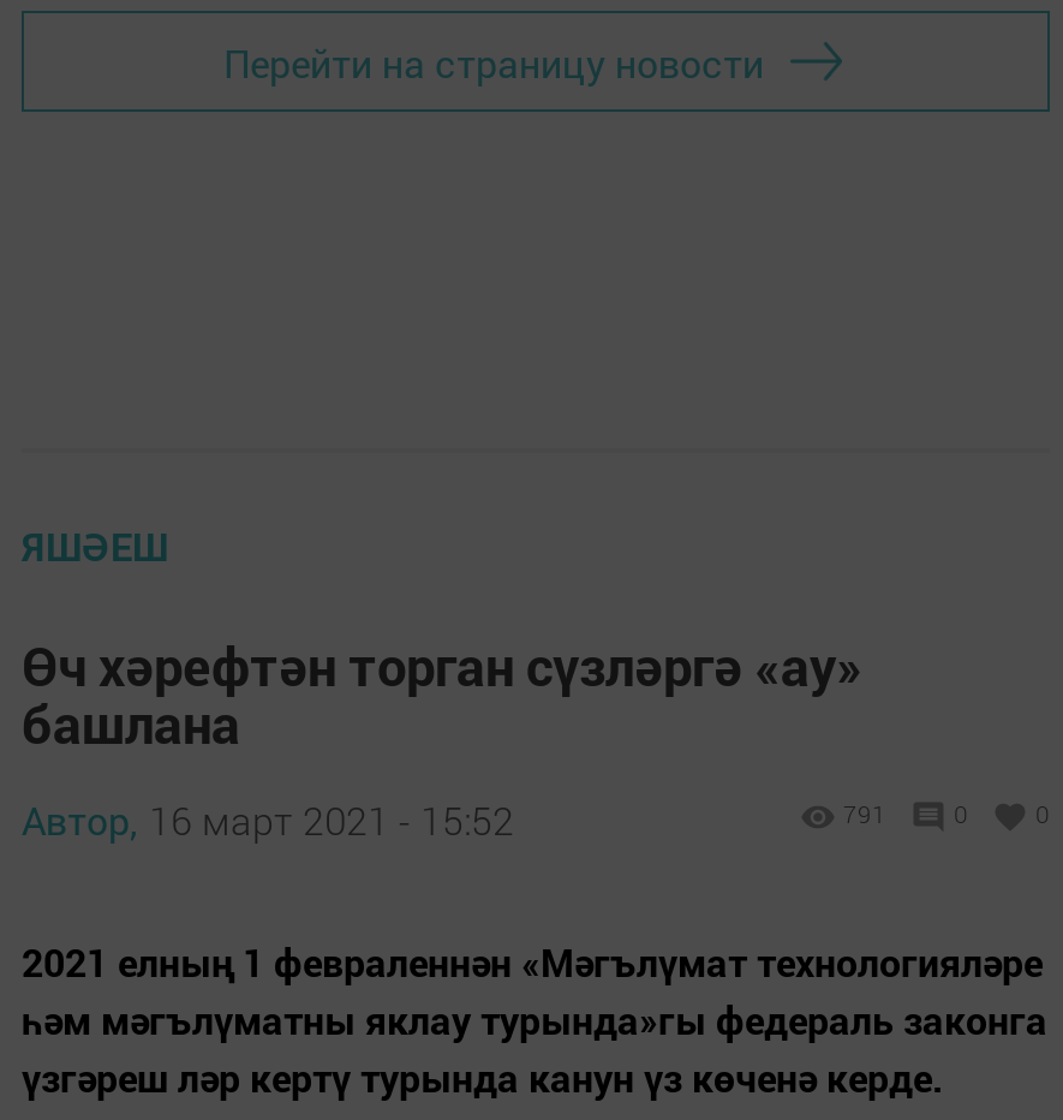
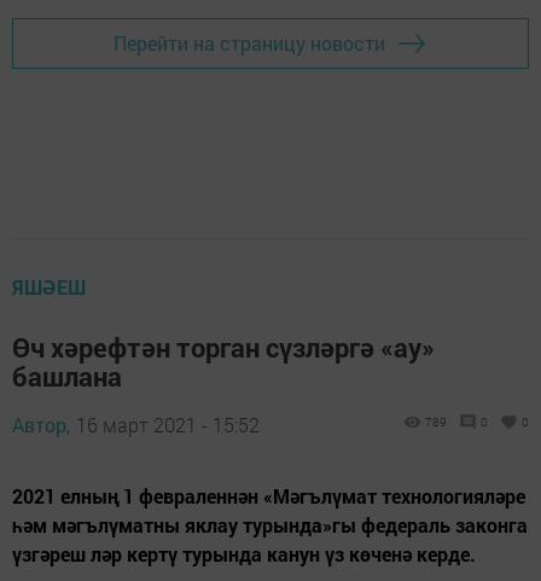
- 791
+ 789
